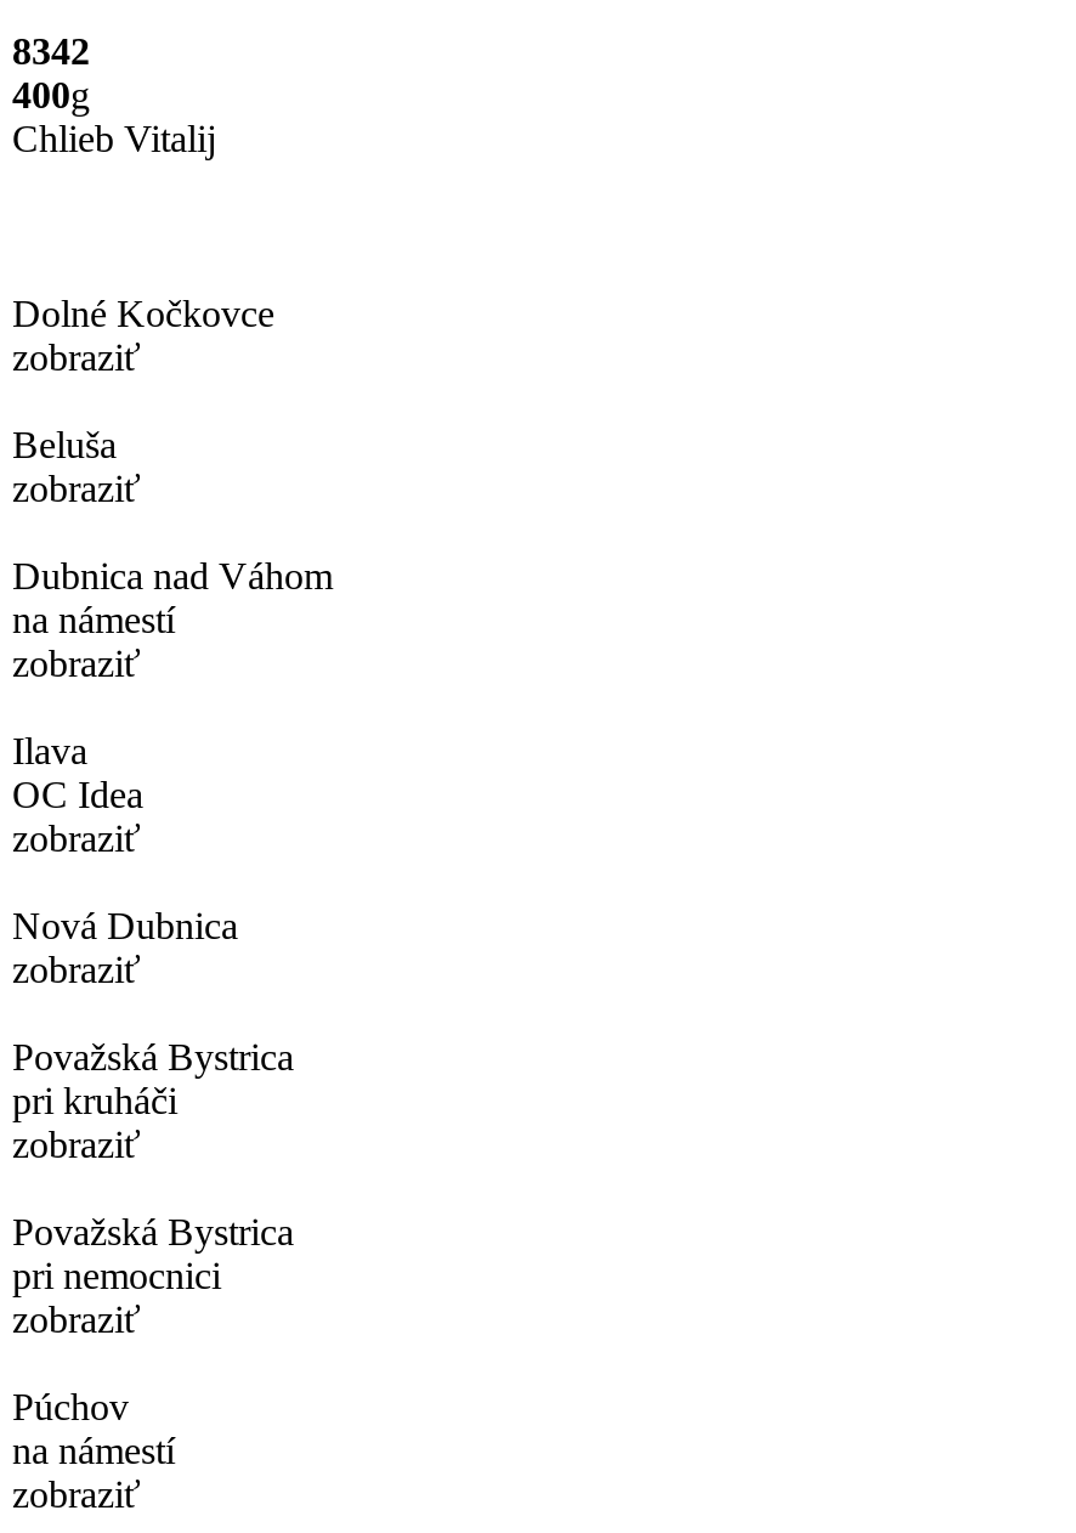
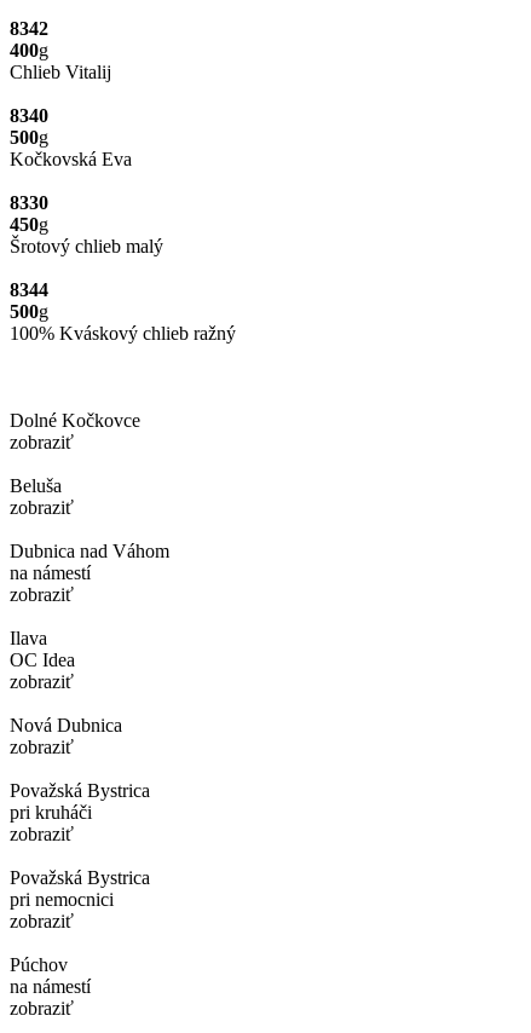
+ 8340
+ 500g
+ Kočkovská Eva
+ 8330
+ 450g
+ Šrotový chlieb malý
+ 8344
+ 500g
+ 100% Kváskový chlieb ražný
